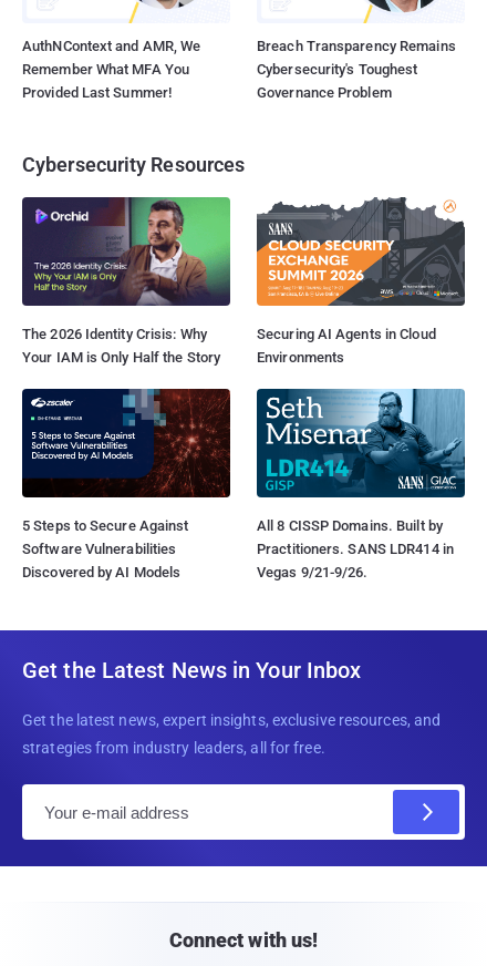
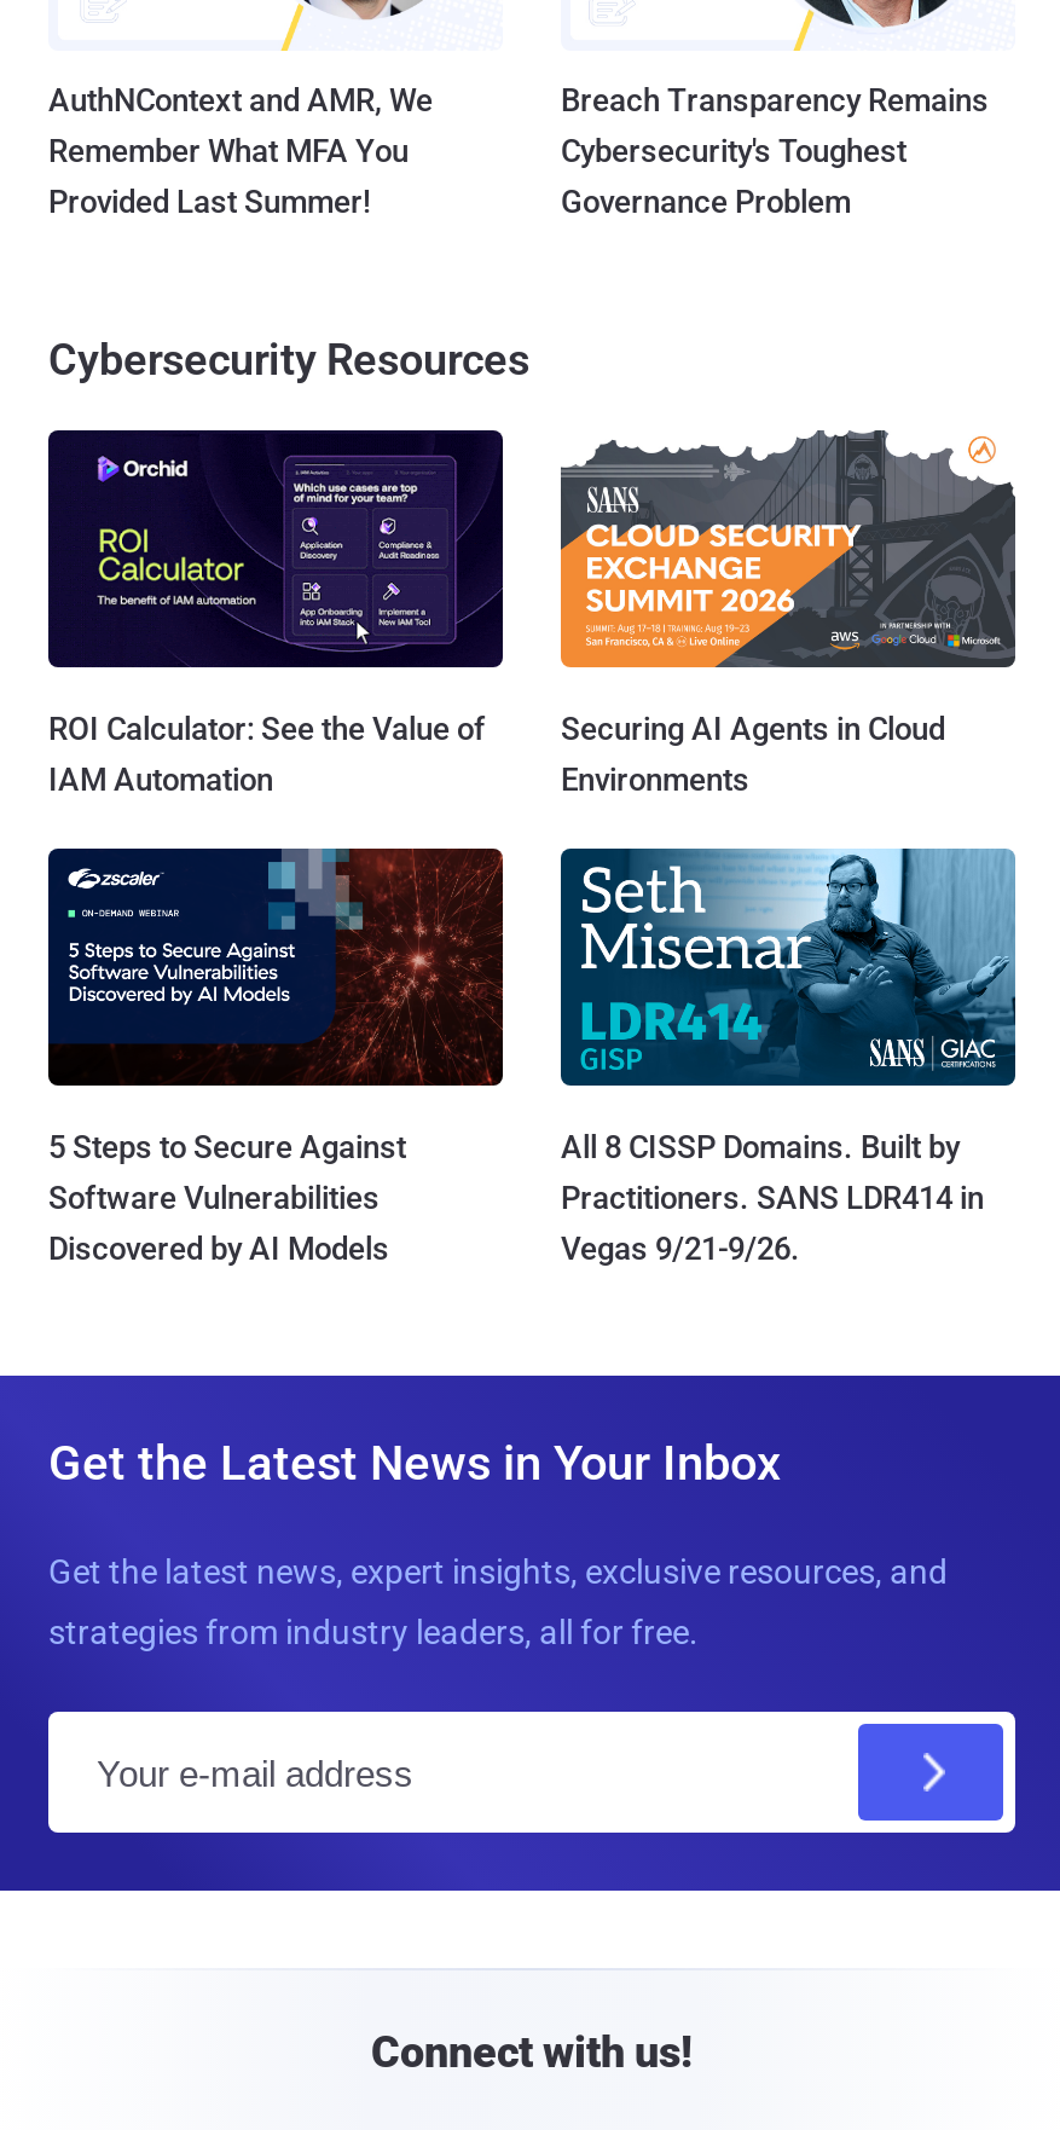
- [image]
- The 2026 Identity Crisis: Why
- Your IAM is Only Half the Story
+ [image]
+ ROI Calculator: See the Value of
+ IAM Automation
